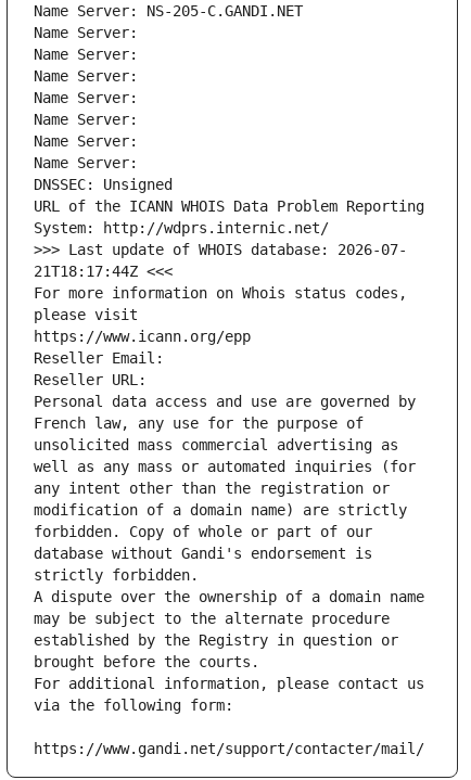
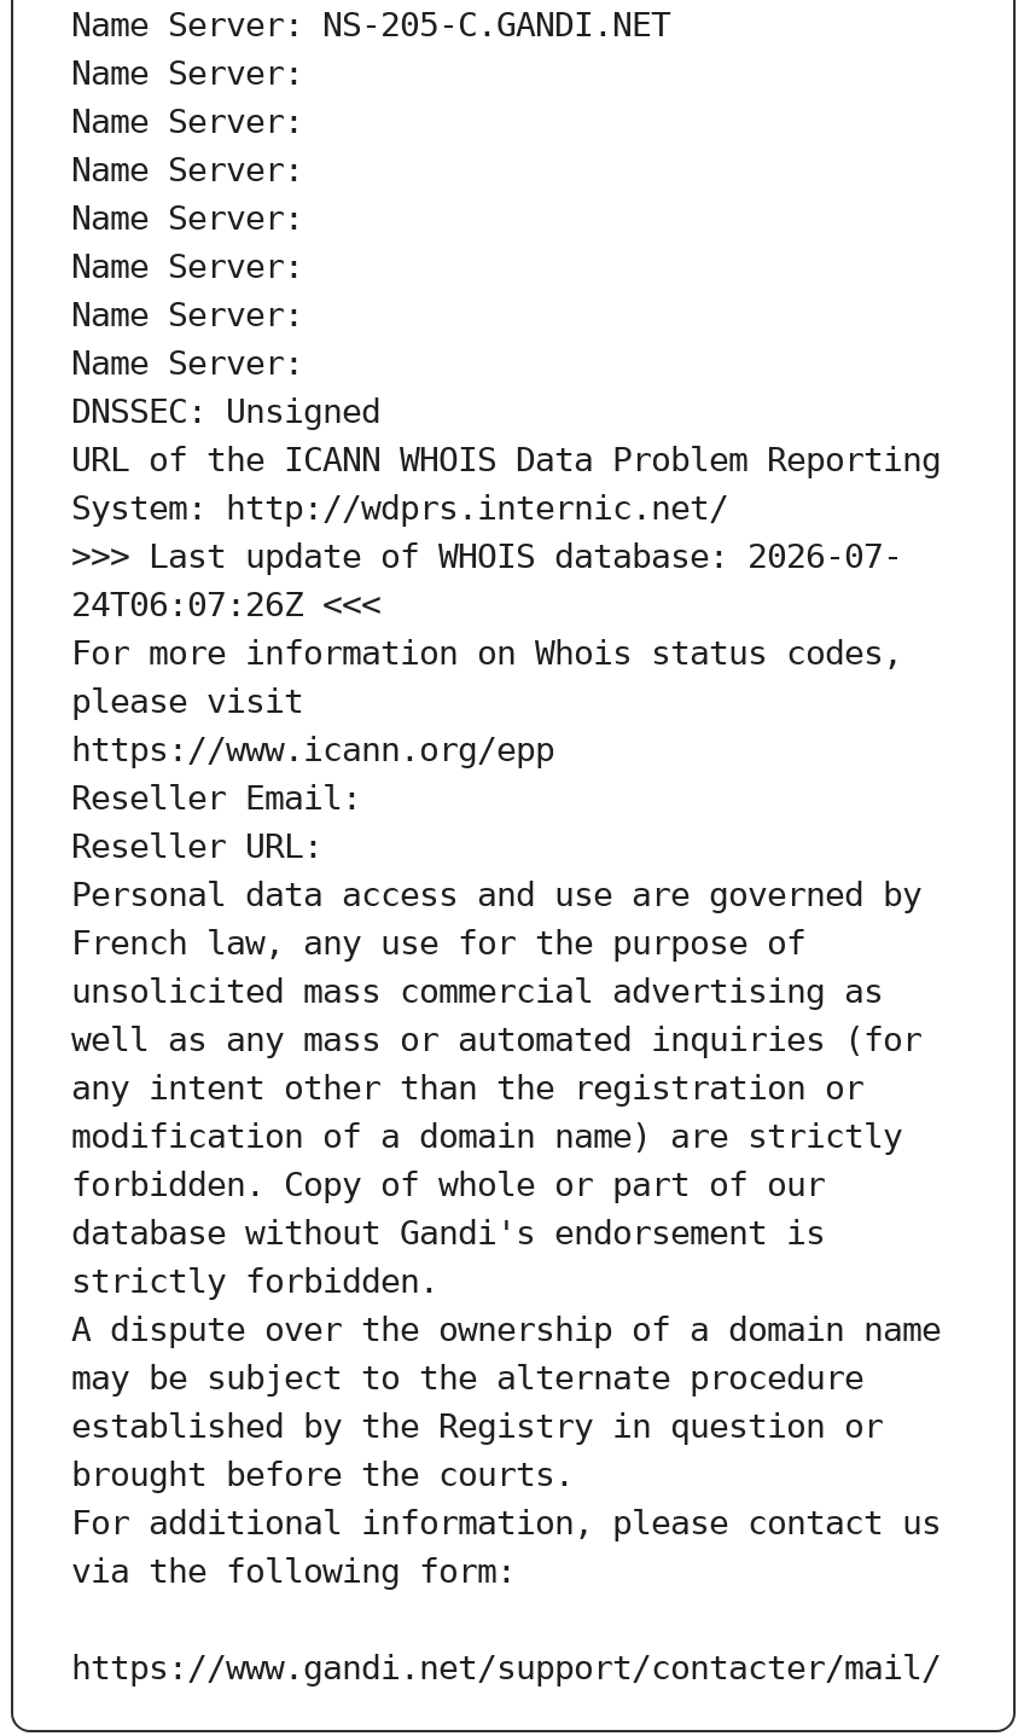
- 21T18:17:44Z <<<
+ 24T06:07:26Z <<<
